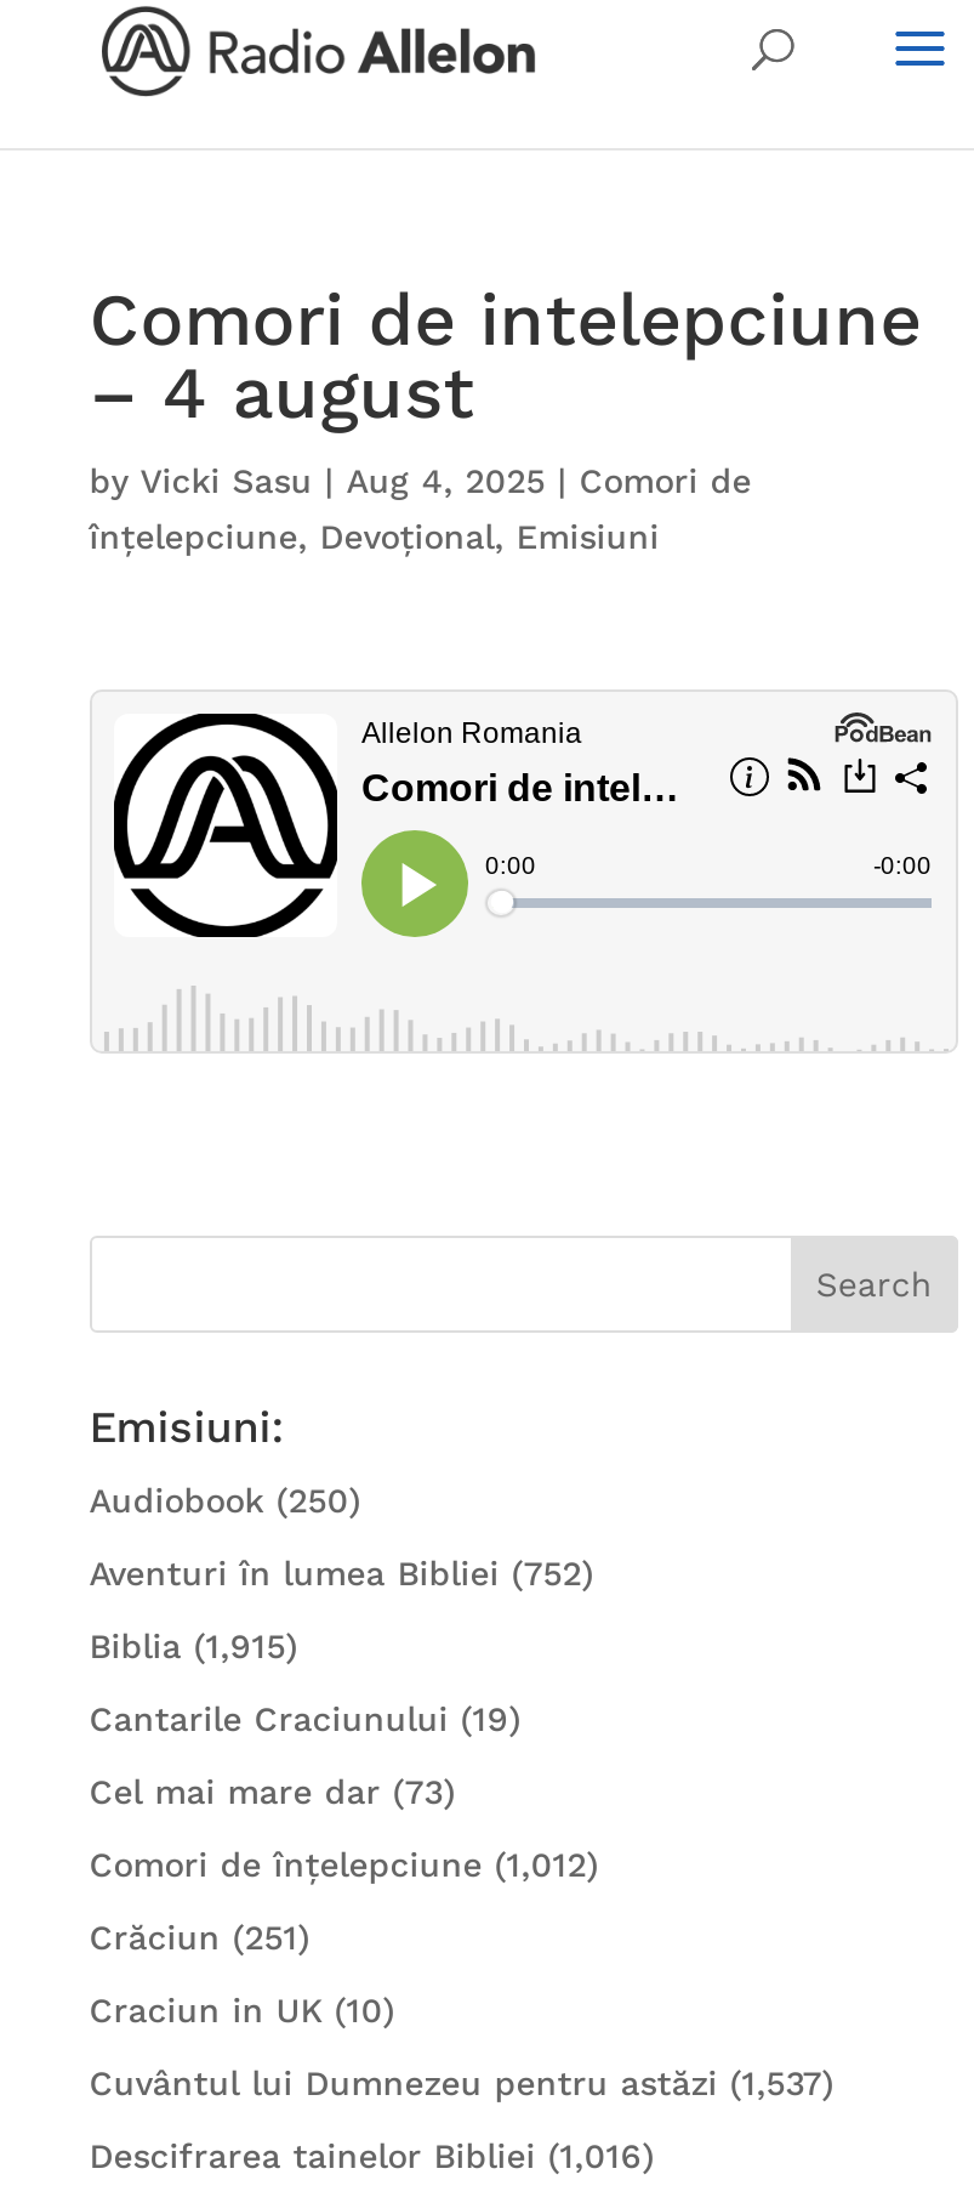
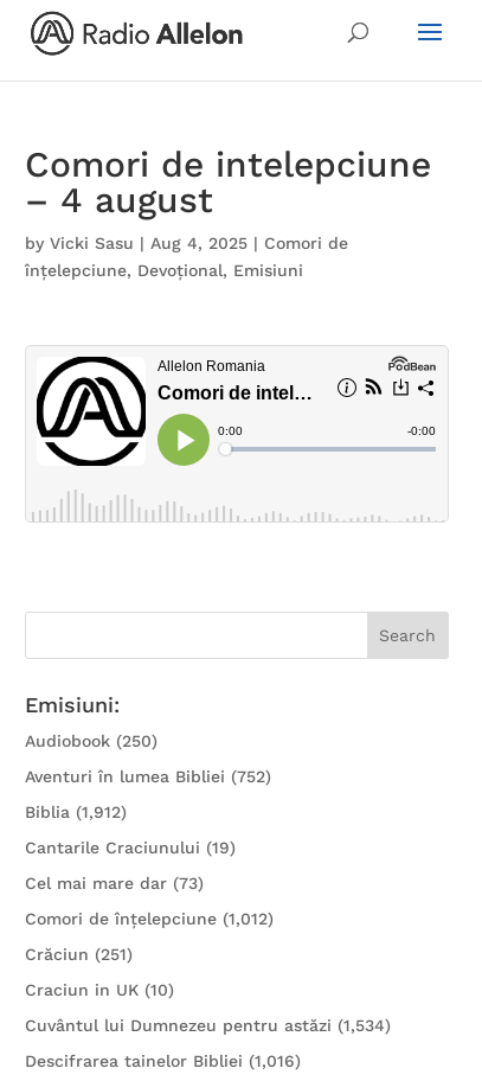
- Biblia (1,915)
+ Biblia (1,912)

- Cuvântul lui Dumnezeu pentru astăzi (1,537)
+ Cuvântul lui Dumnezeu pentru astăzi (1,534)
